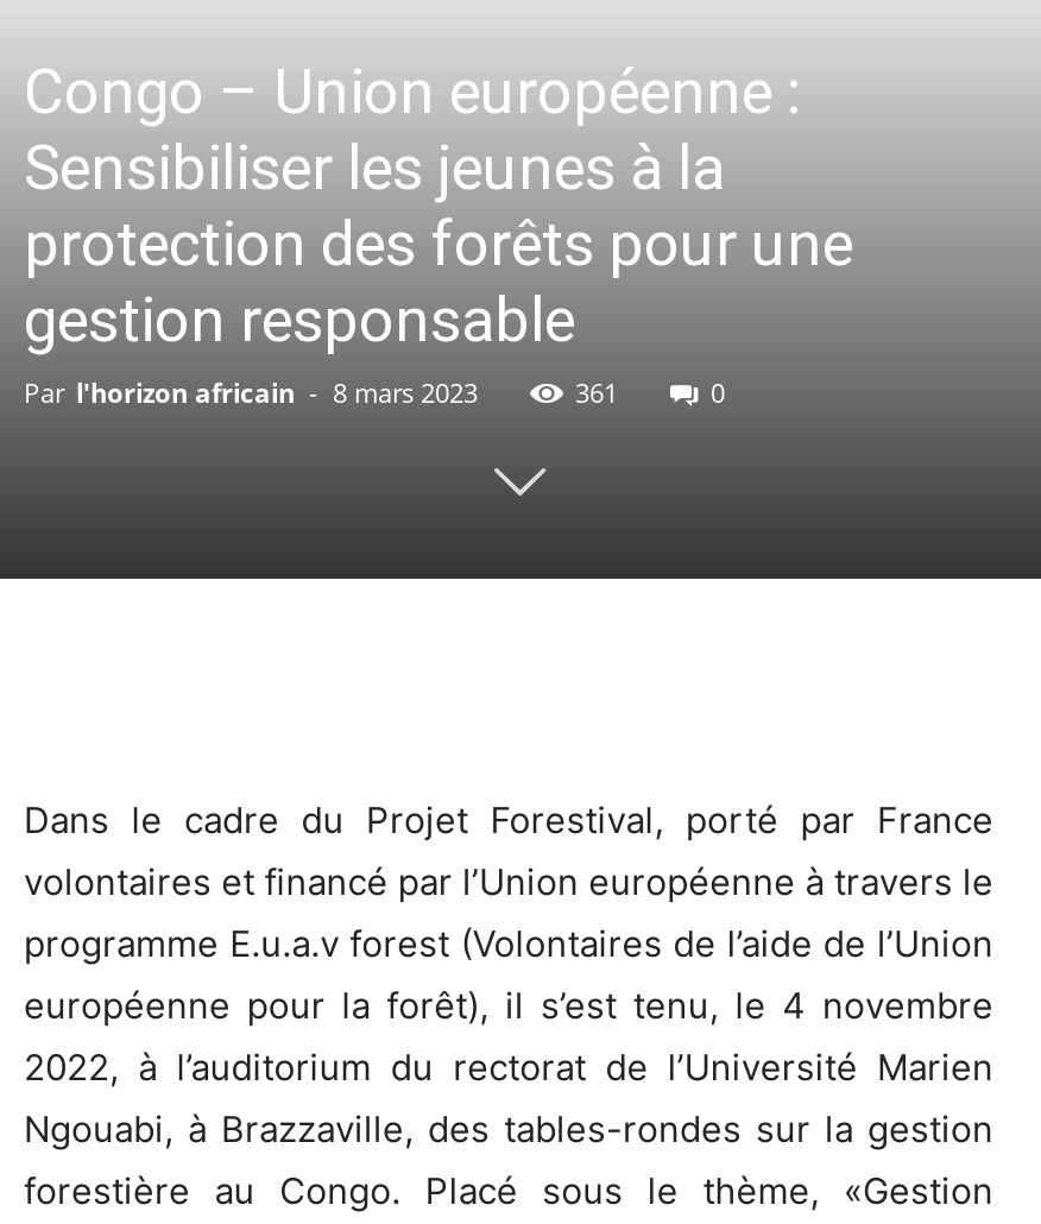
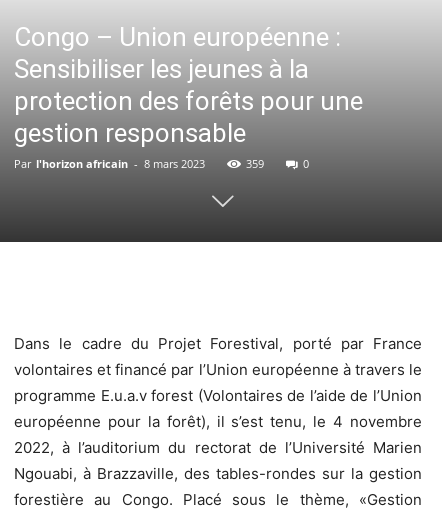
- 361
+ 359
